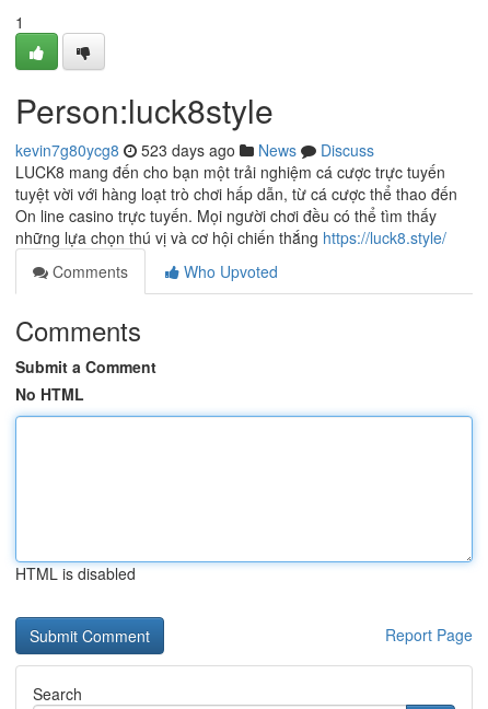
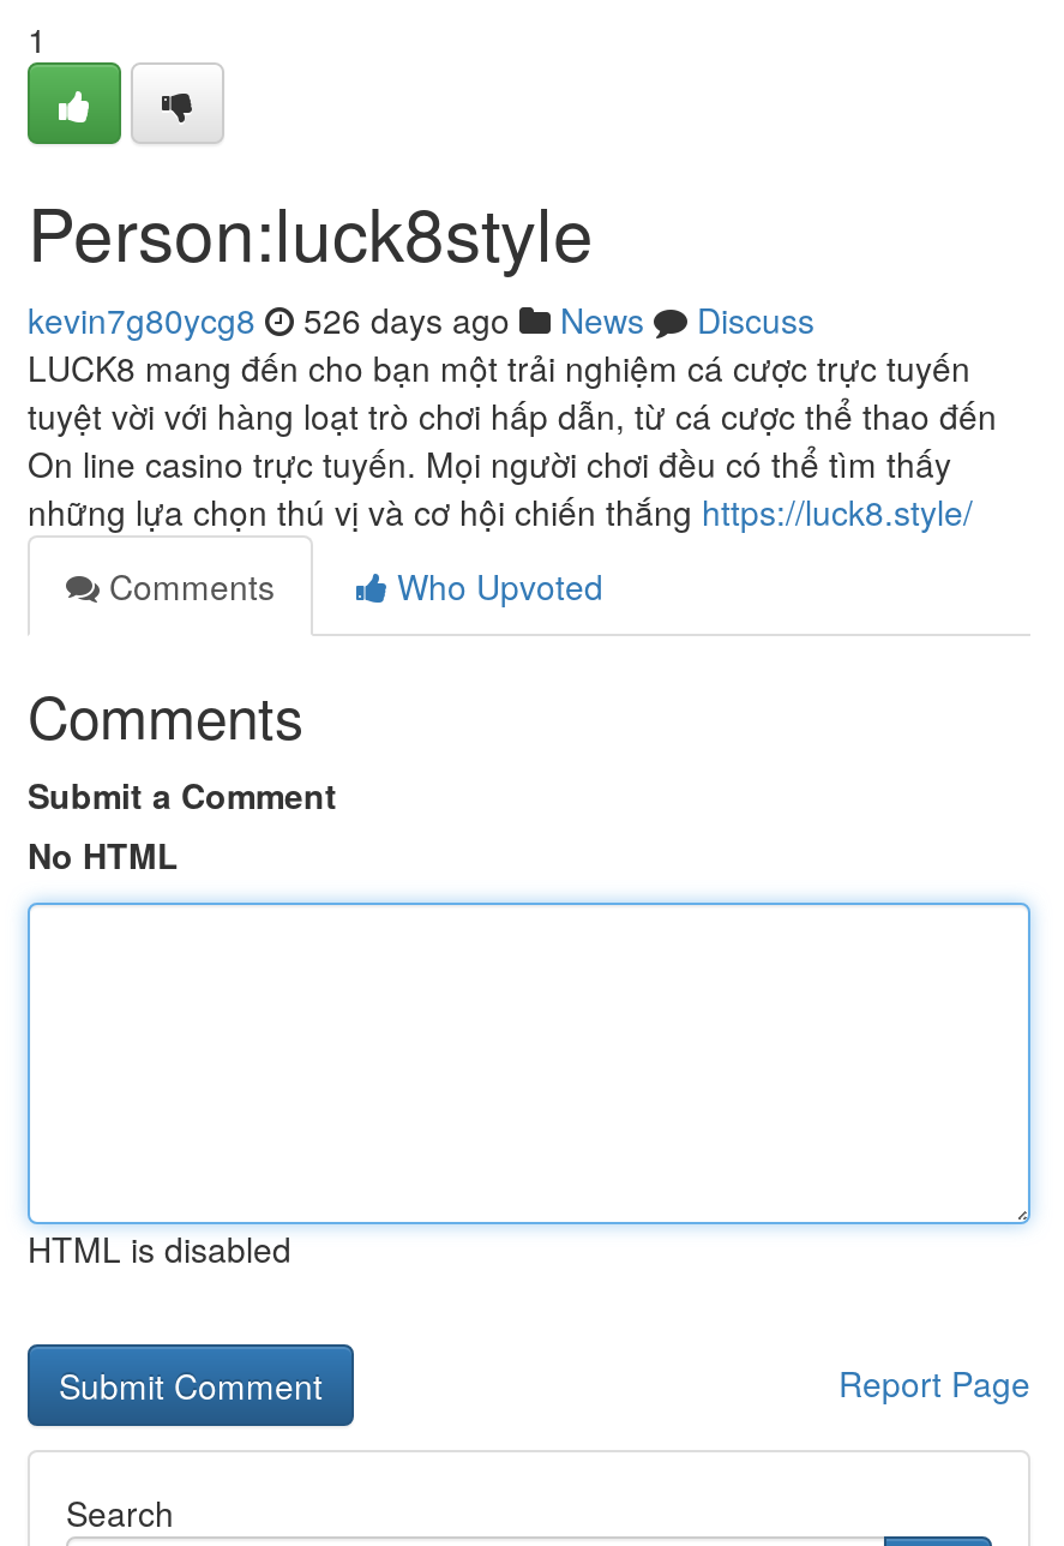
- kevin7g80ycg8 523 days ago News Discuss
+ kevin7g80ycg8 526 days ago News Discuss
